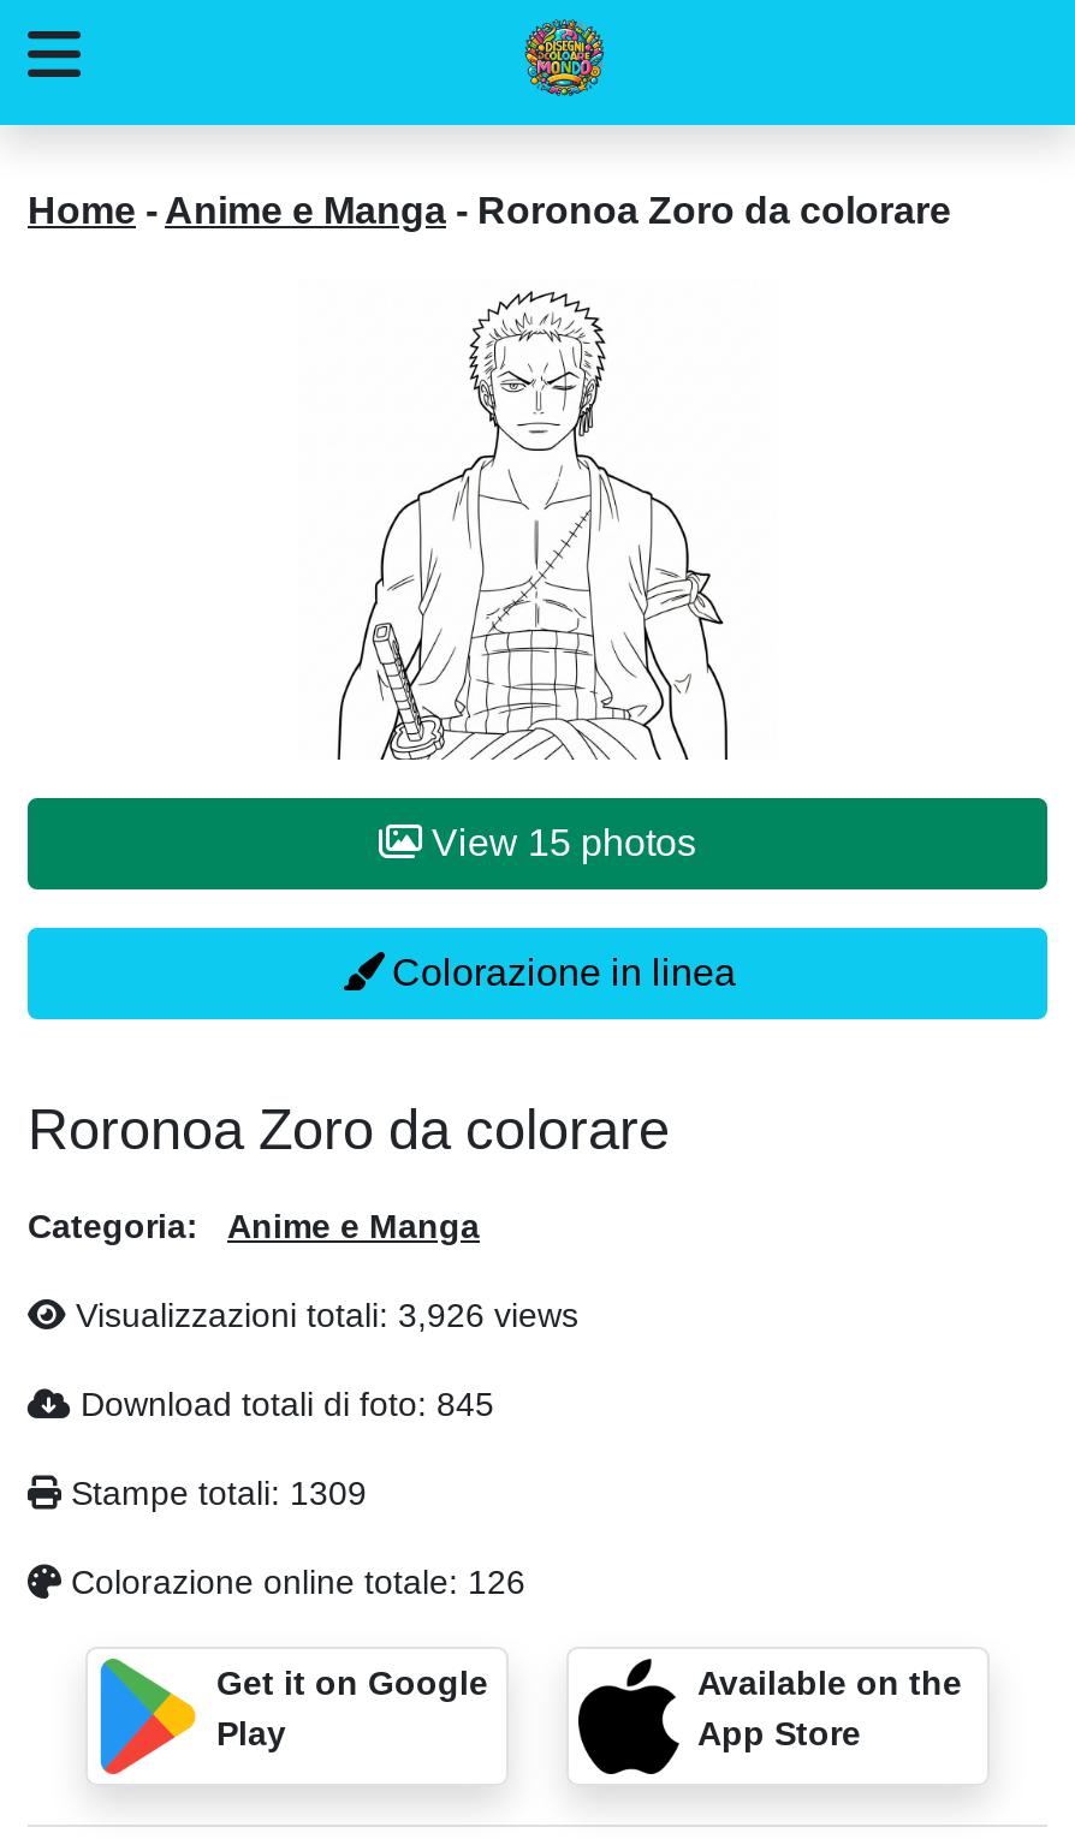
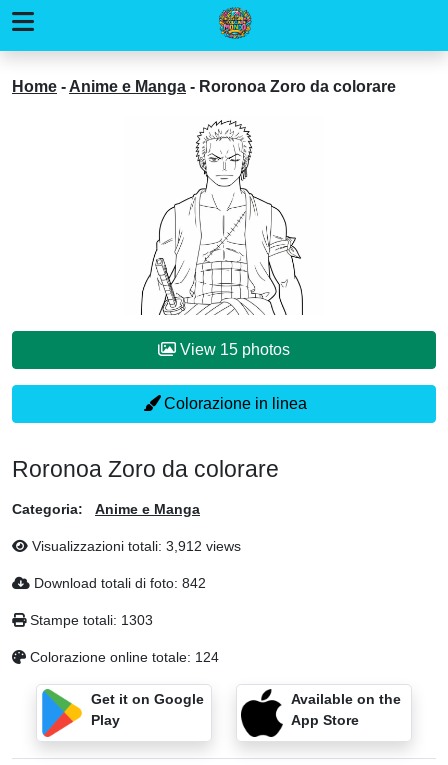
- Visualizzazioni totali: 3,926 views
+ Visualizzazioni totali: 3,912 views

- Download totali di foto: 845
+ Download totali di foto: 842

- Stampe totali: 1309
+ Stampe totali: 1303

- Colorazione online totale: 126
+ Colorazione online totale: 124
